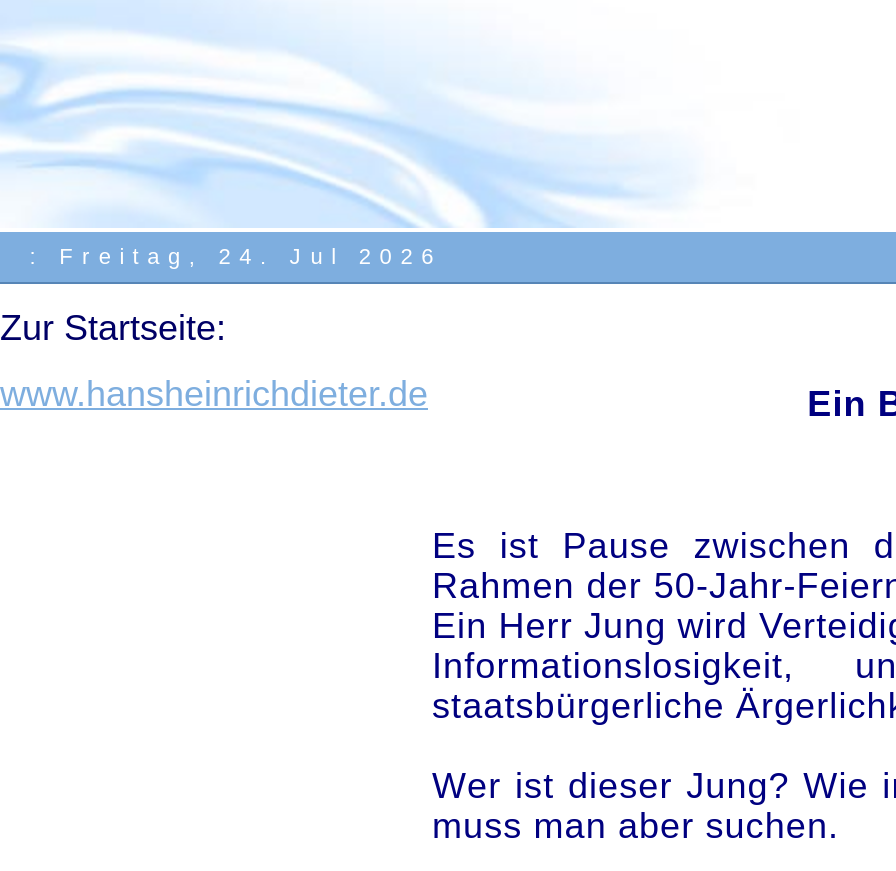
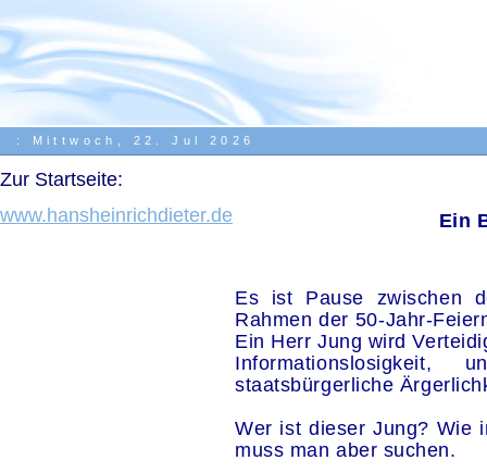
- : Freitag, 24. Jul 2026
+ : Mittwoch, 22. Jul 2026
